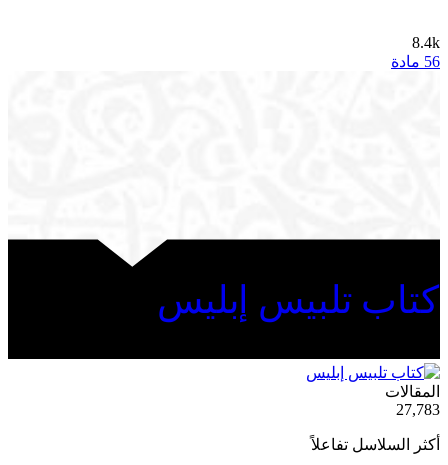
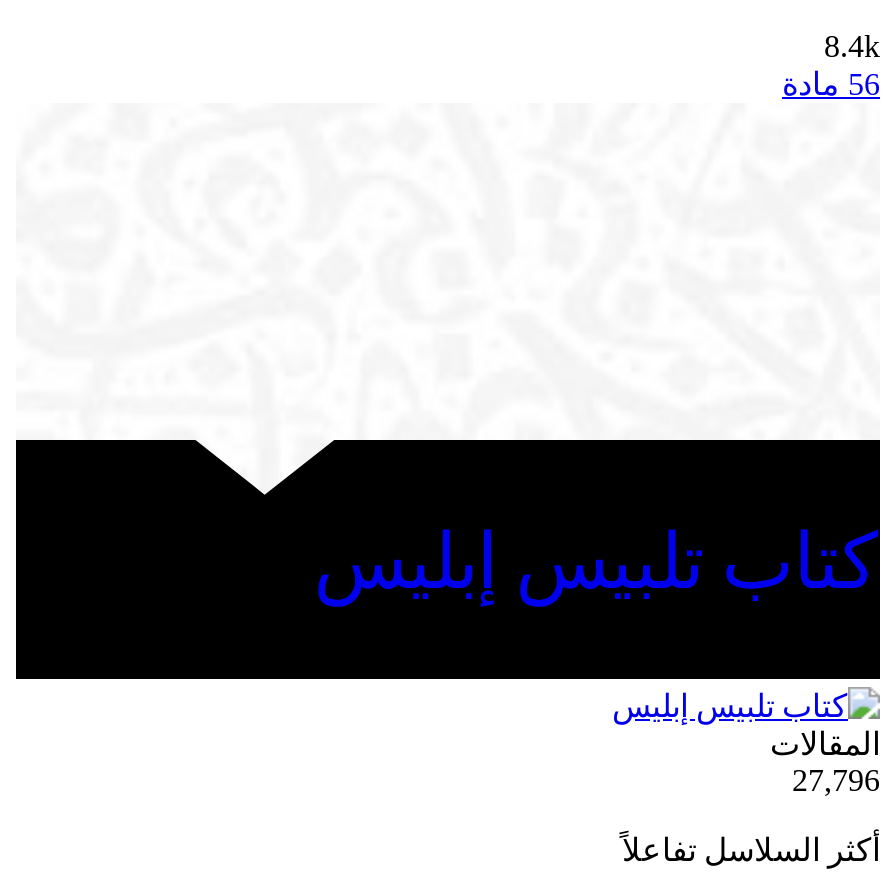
- 27,783
+ 27,796
